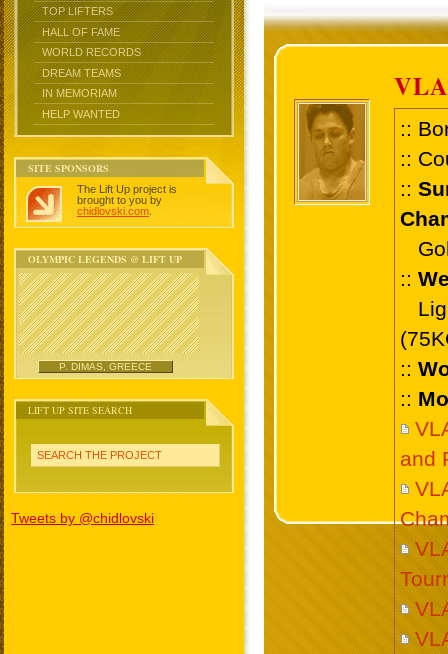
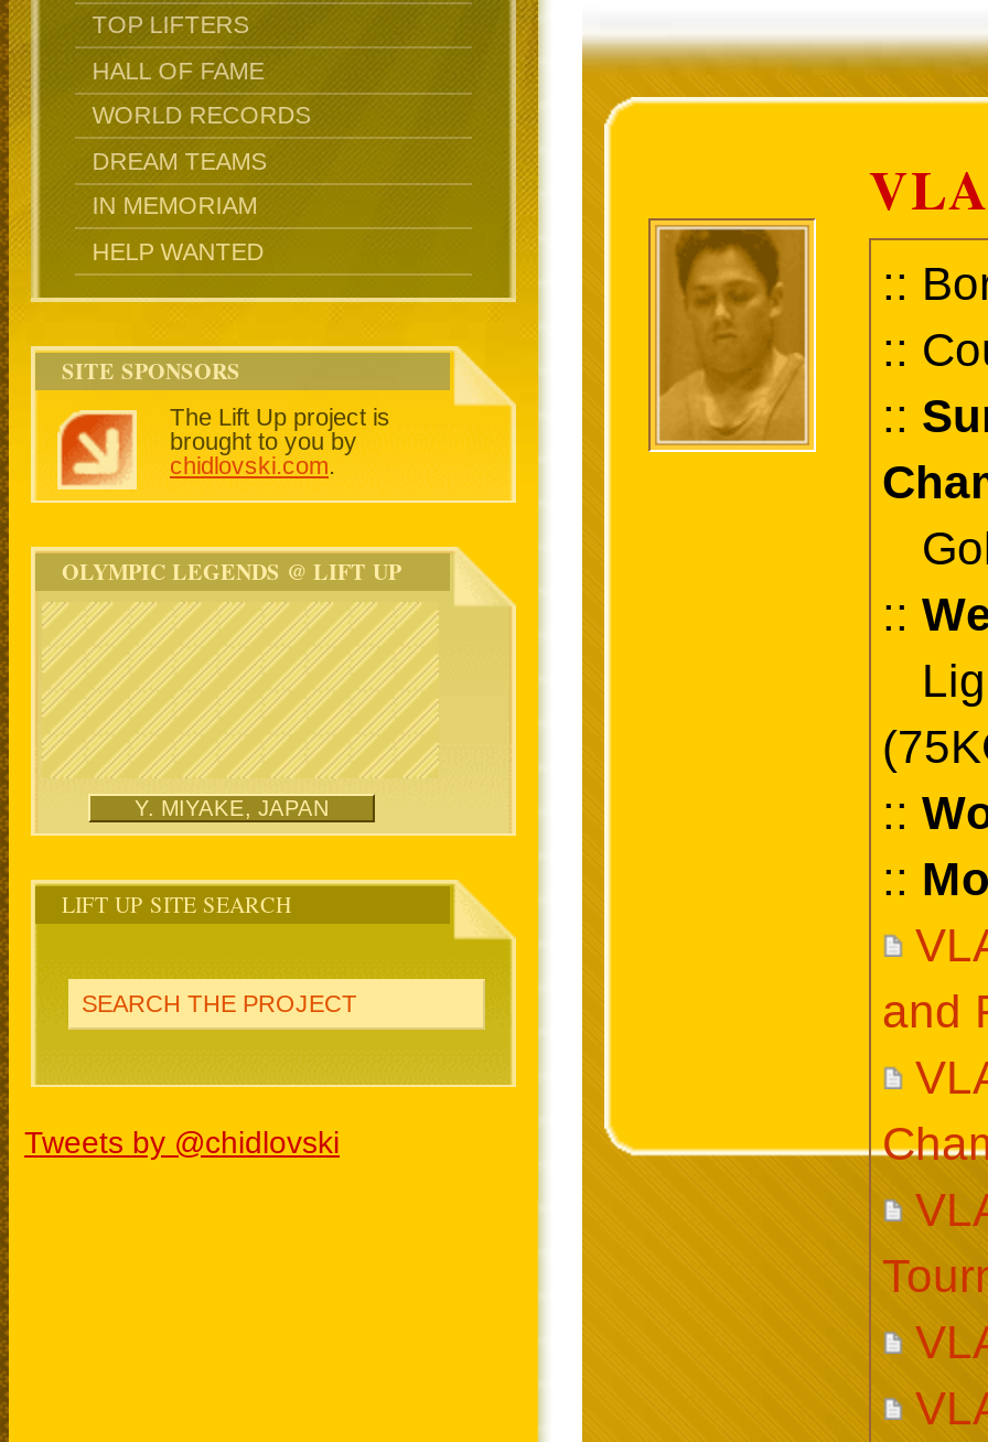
- P. DIMAS, GREECE
+ Y. MIYAKE, JAPAN
